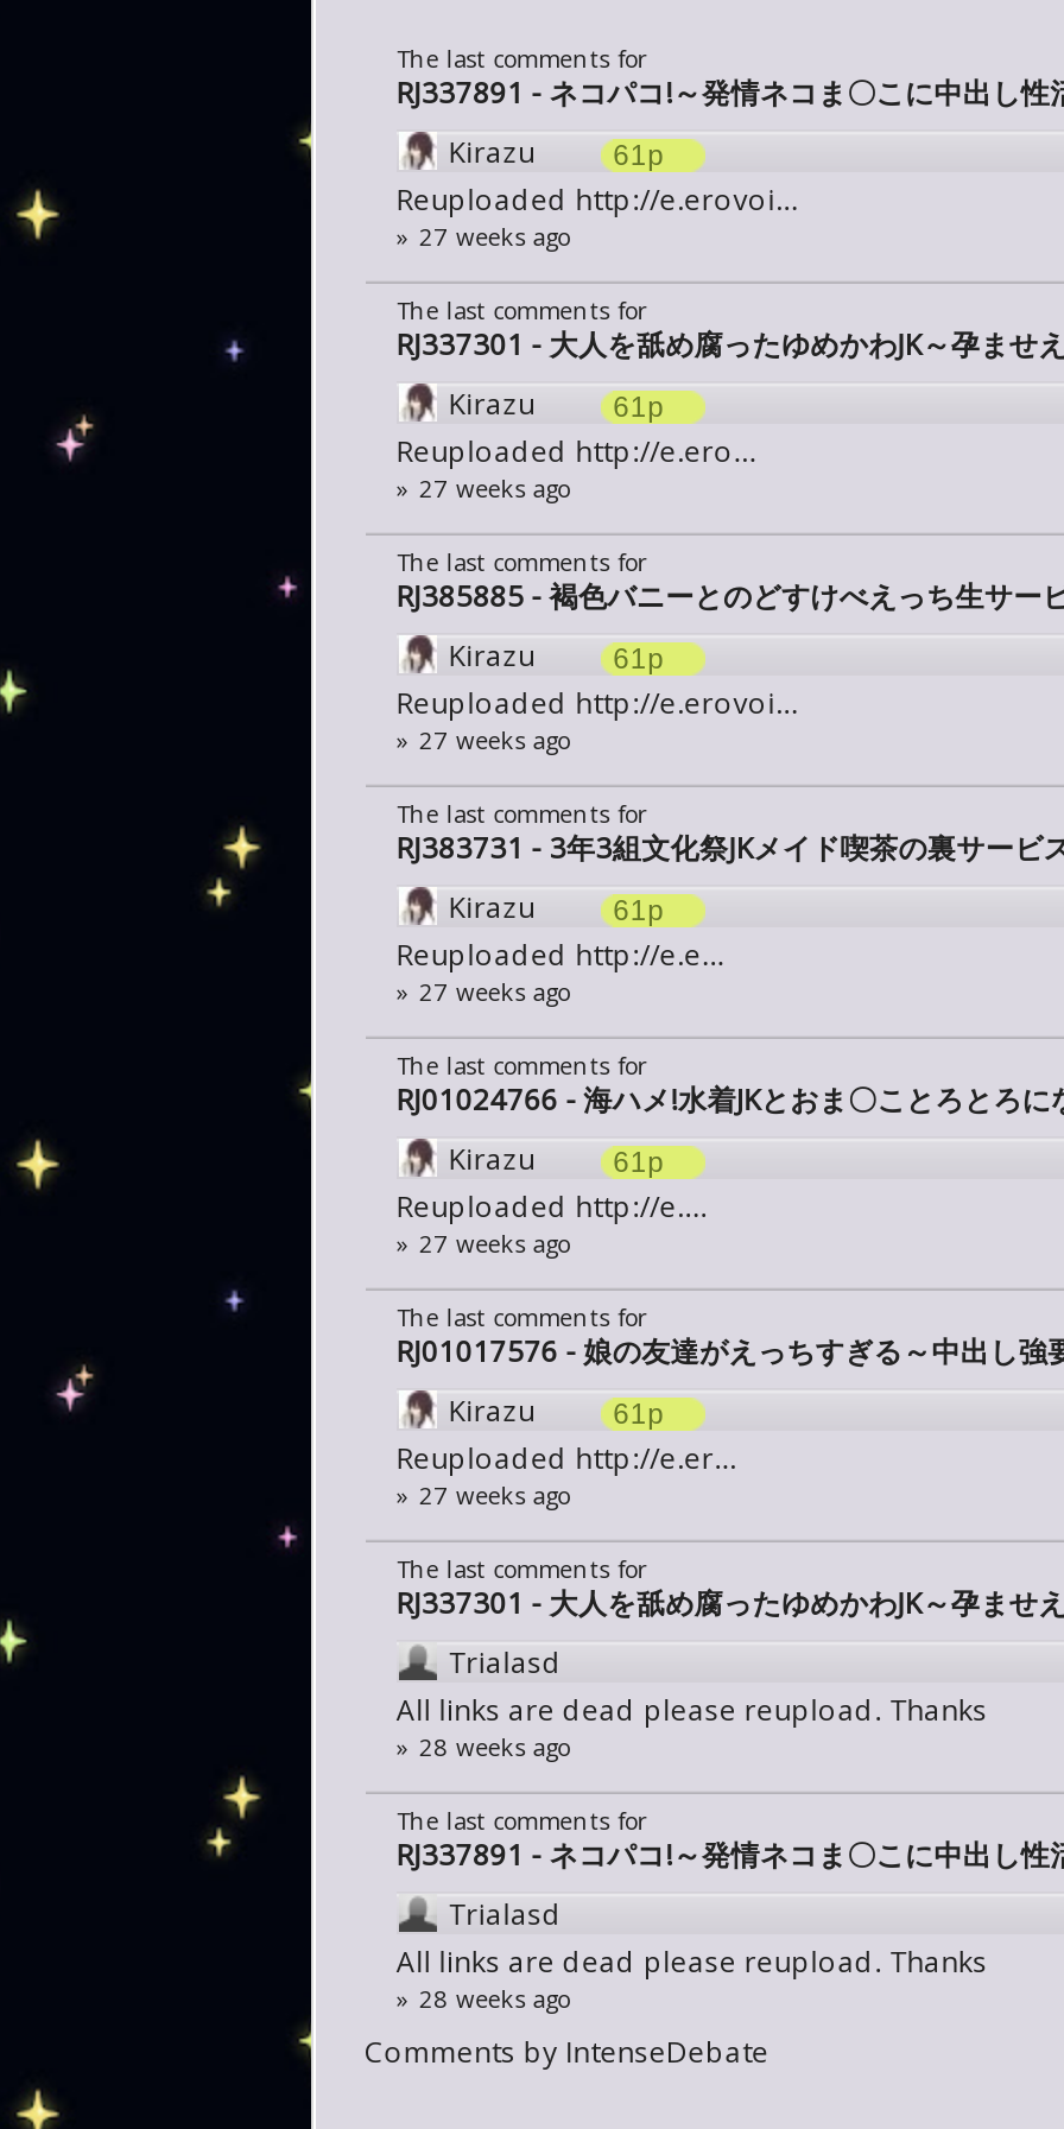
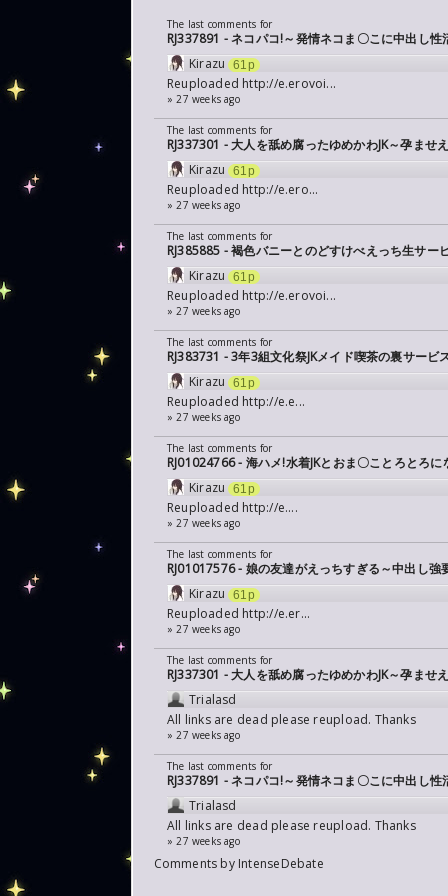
- » 28 weeks ago
+ » 27 weeks ago

- » 28 weeks ago
+ » 27 weeks ago
